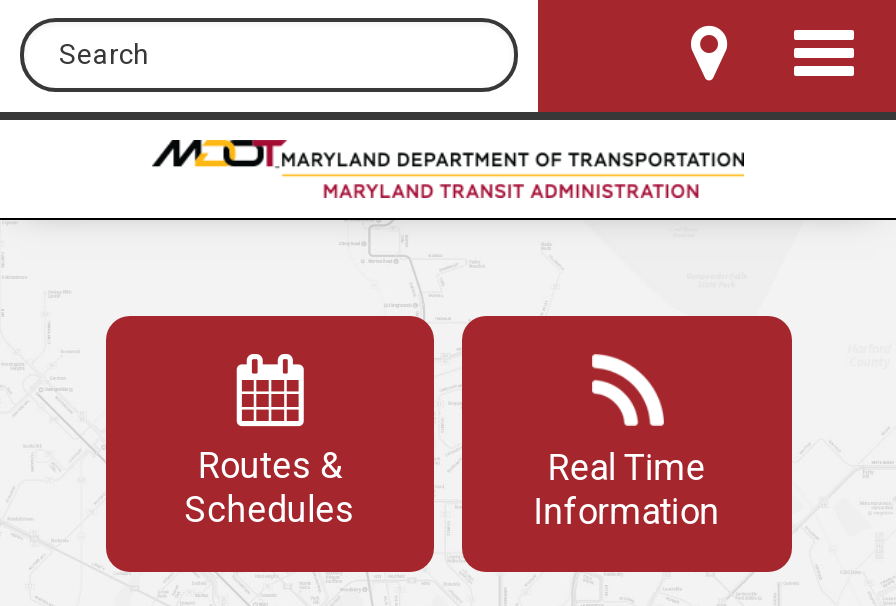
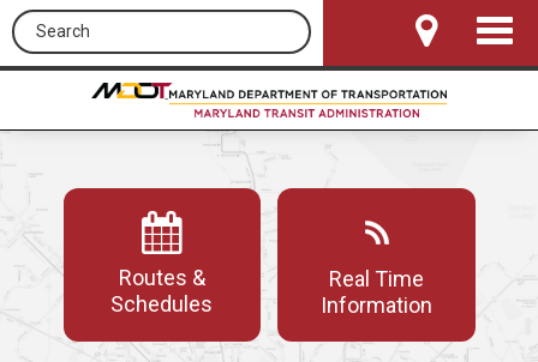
- [image]
+ [image]
